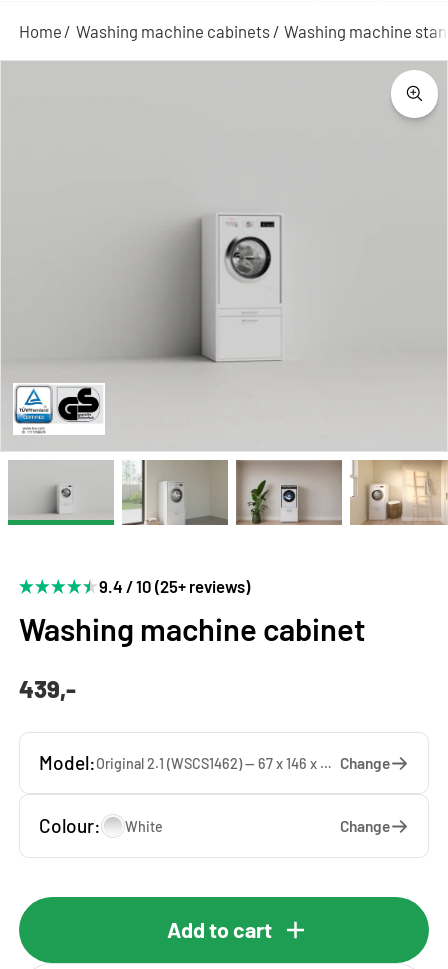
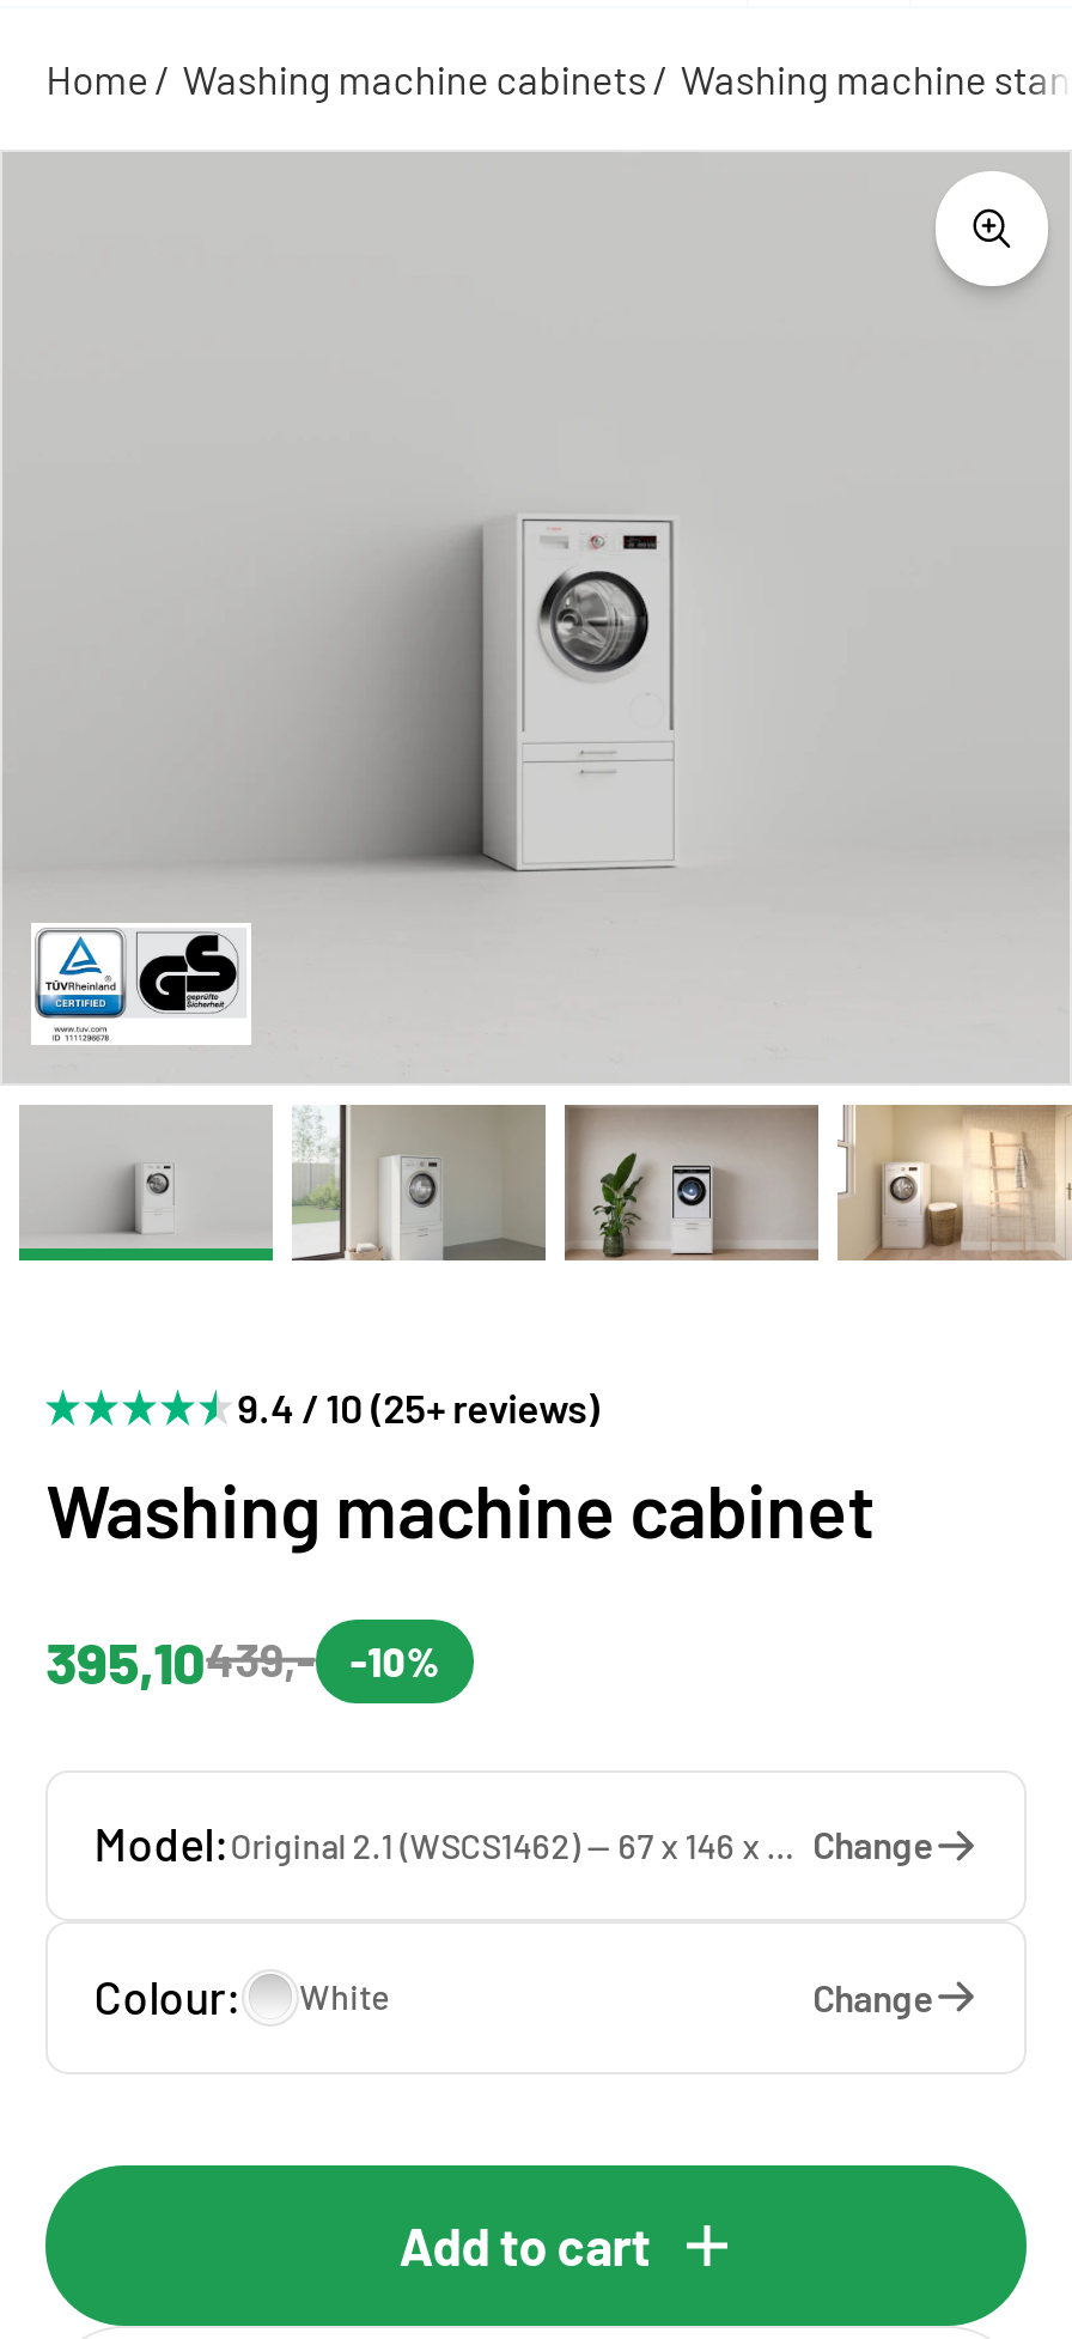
- 439,-
+ 395,10439,-
+ -10%
